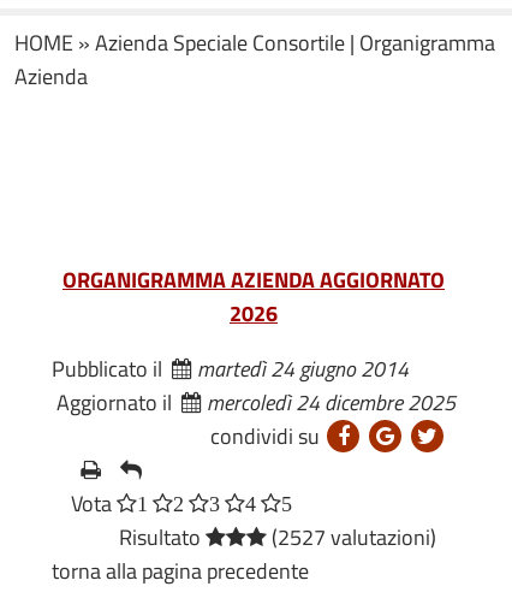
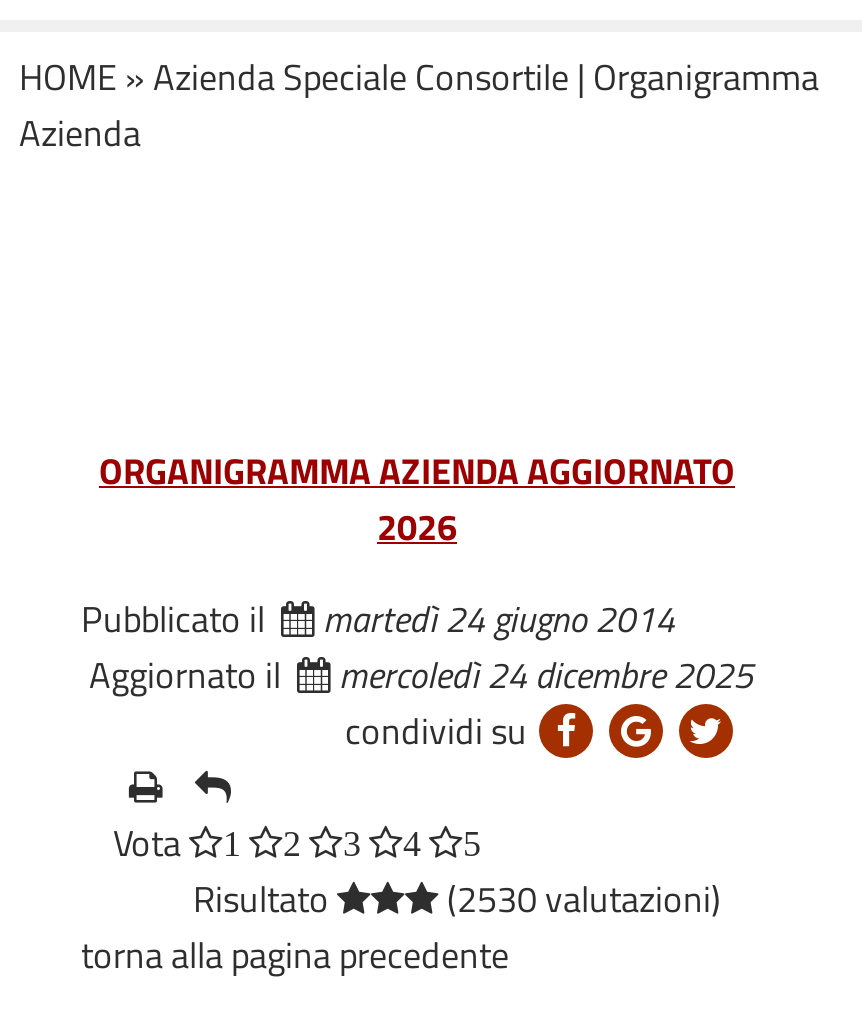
- Risultato (2527 valutazioni)
+ Risultato (2530 valutazioni)
